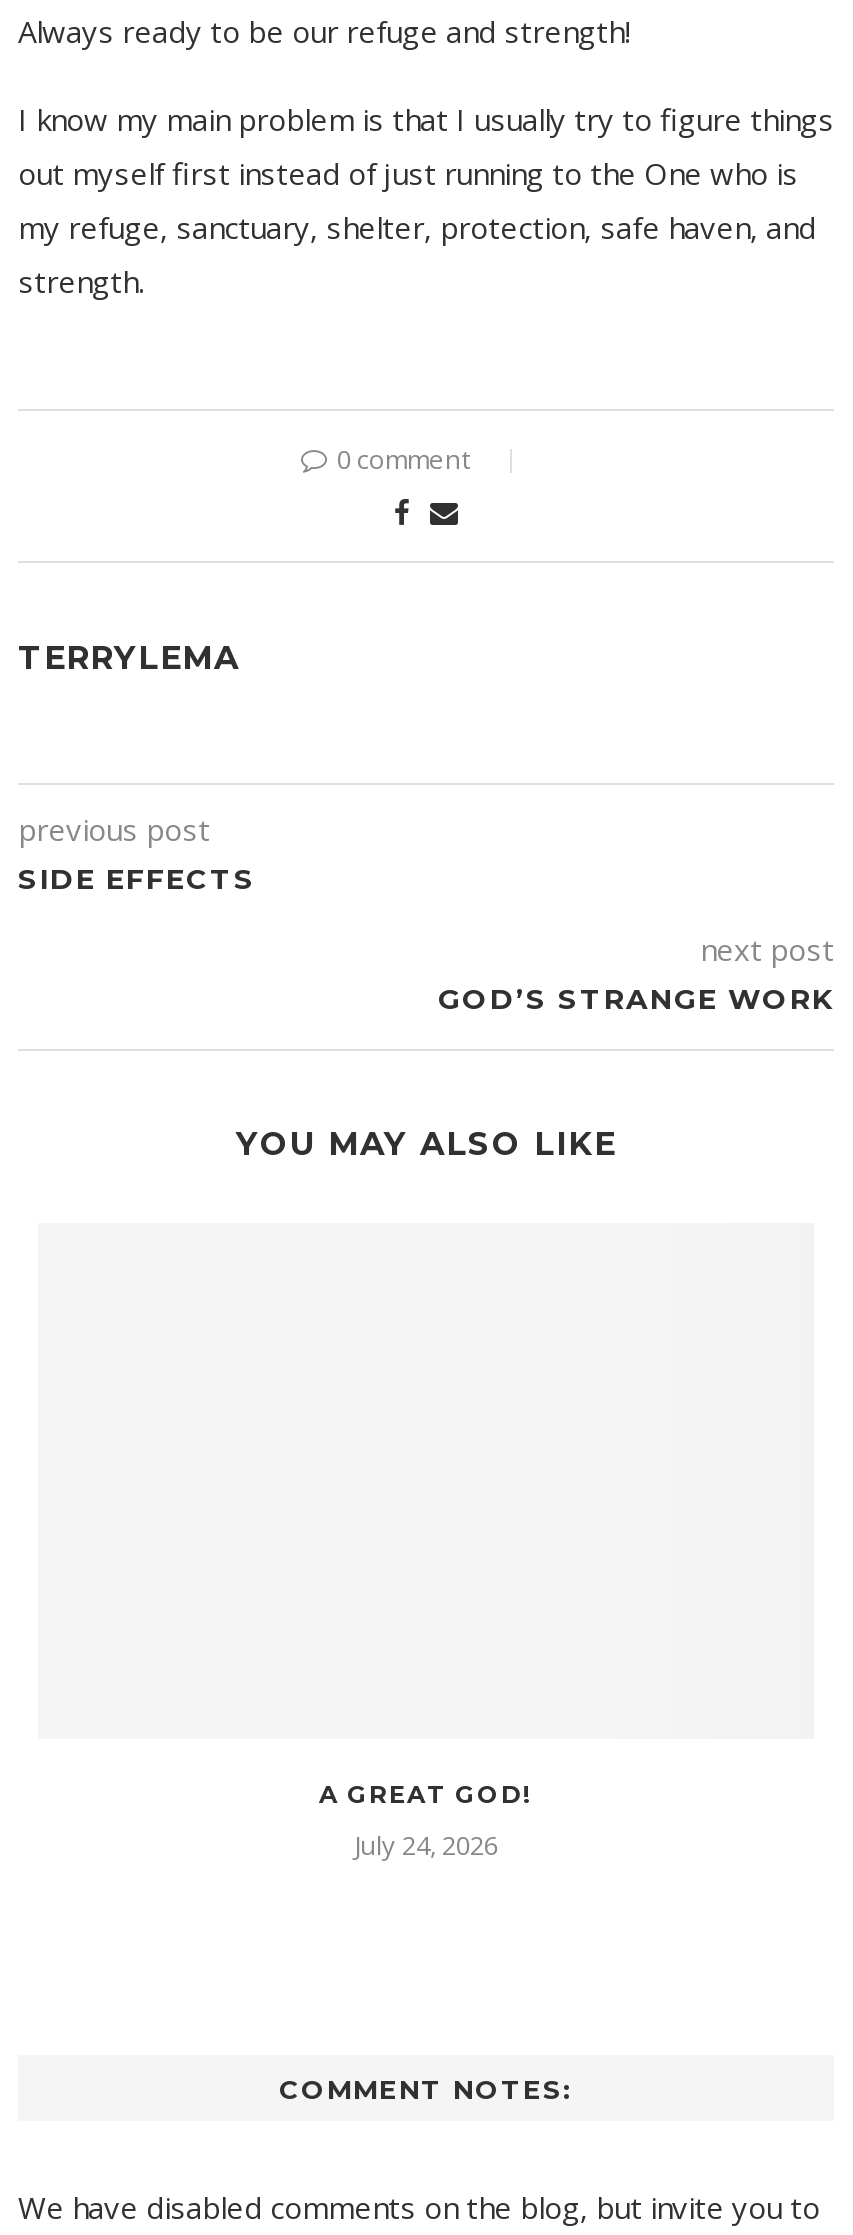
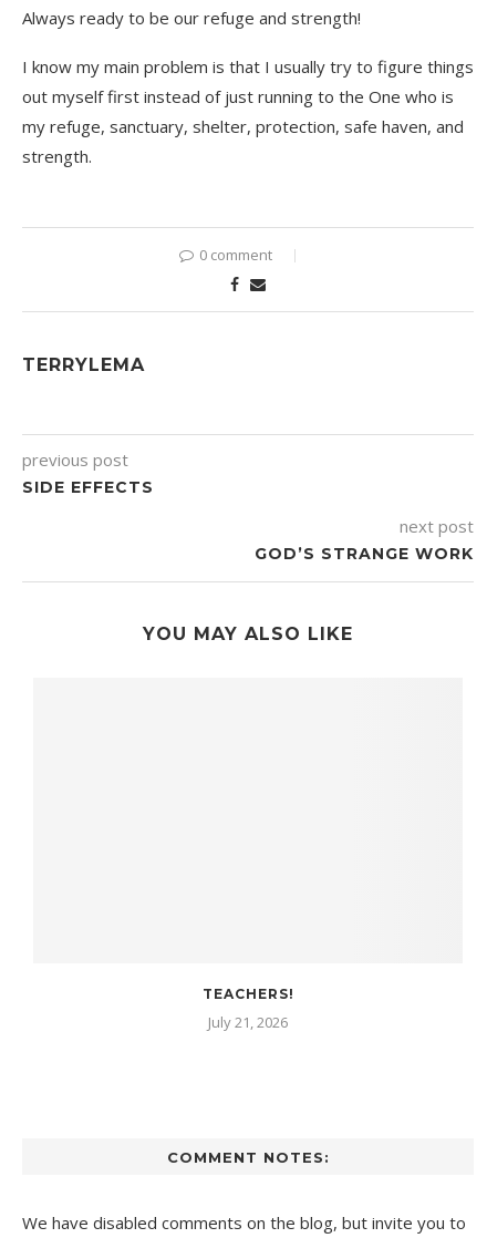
- A GREAT GOD!
+ TEACHERS!

- July 24, 2026
+ July 21, 2026
